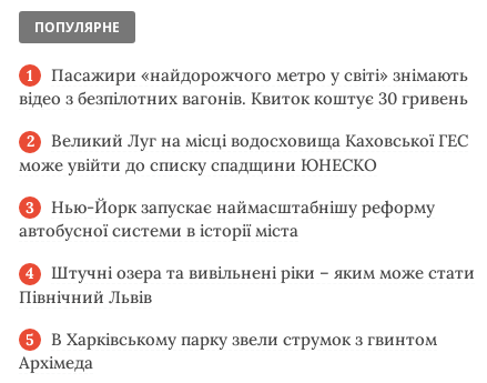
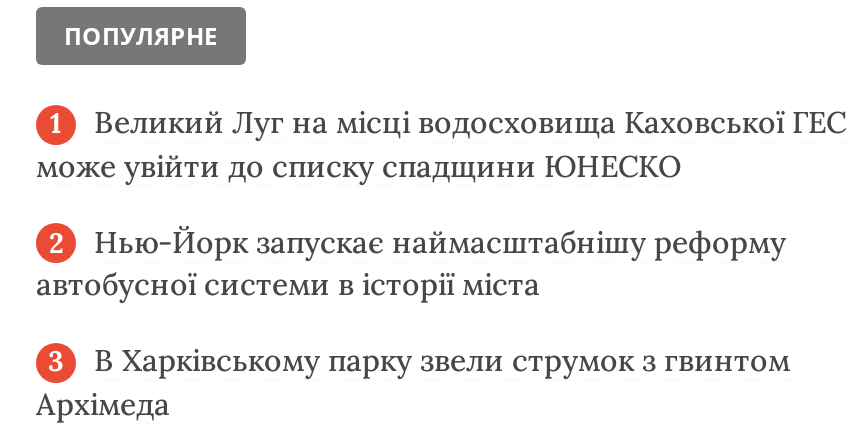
- Пасажири «найдорожчого метро у світі» знімають
- відео з безпілотних вагонів. Квиток коштує 30 гривень

- Штучні озера та вивільнені ріки – яким може стати
- Північний Львів
